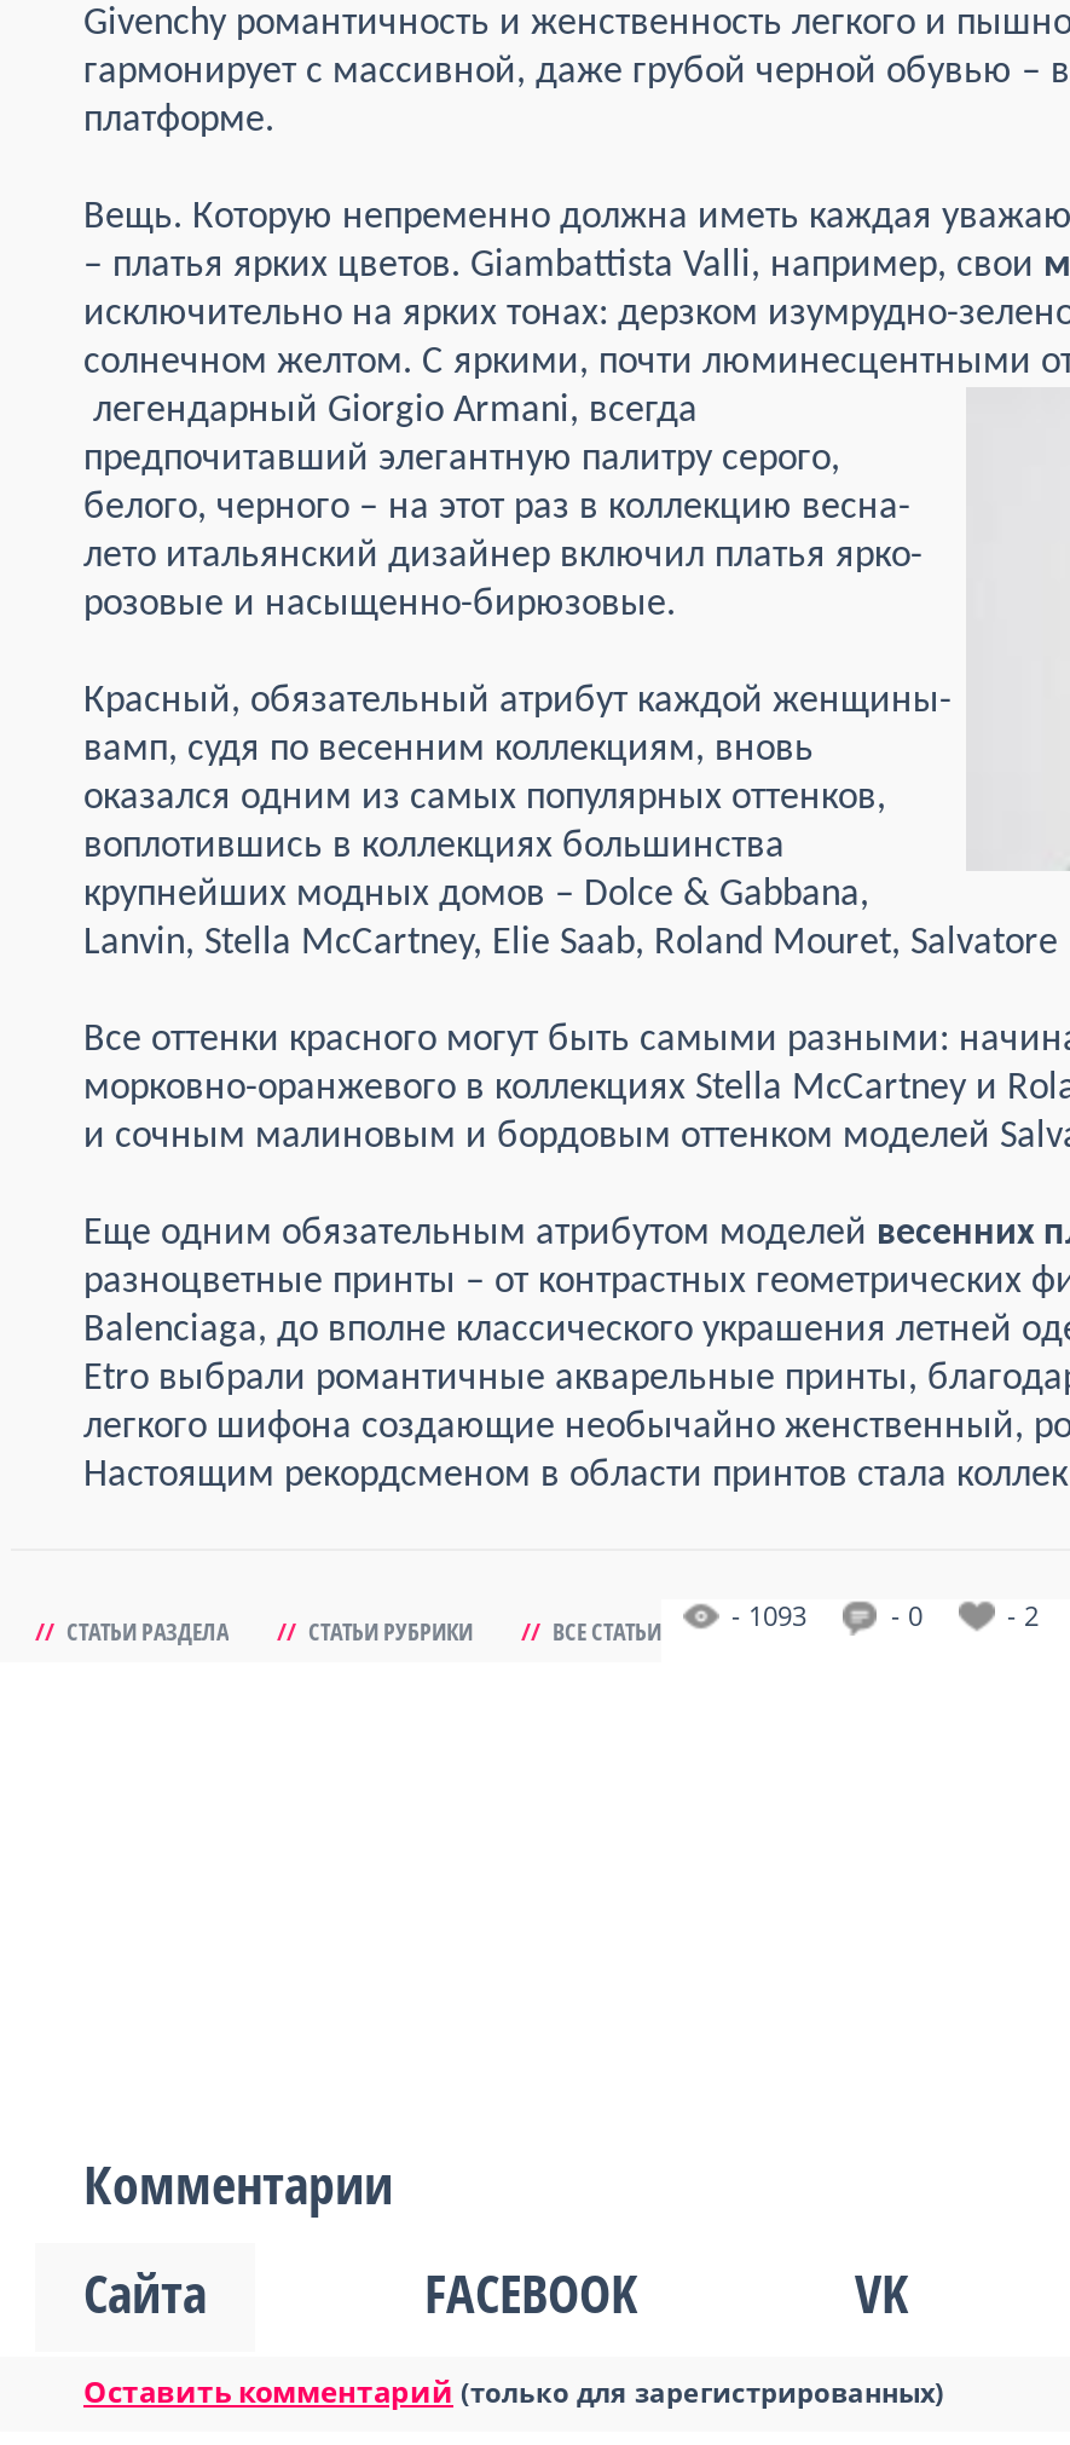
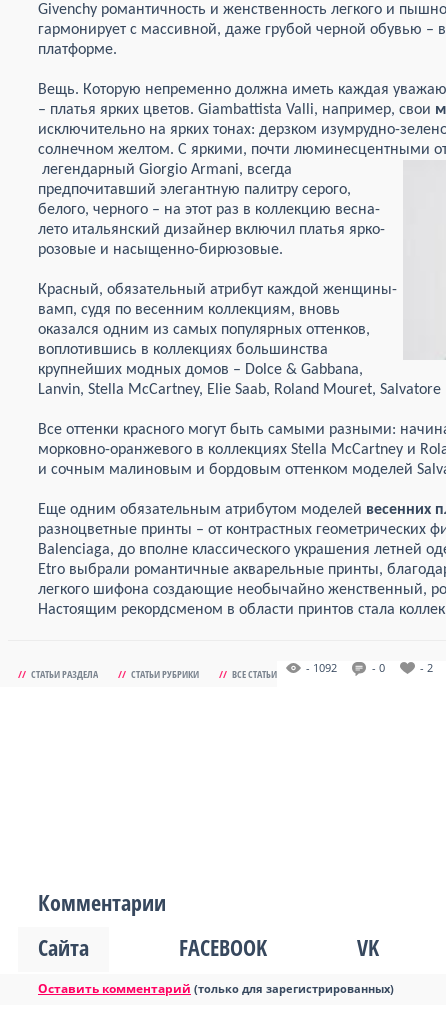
- - 1093
+ - 1092
